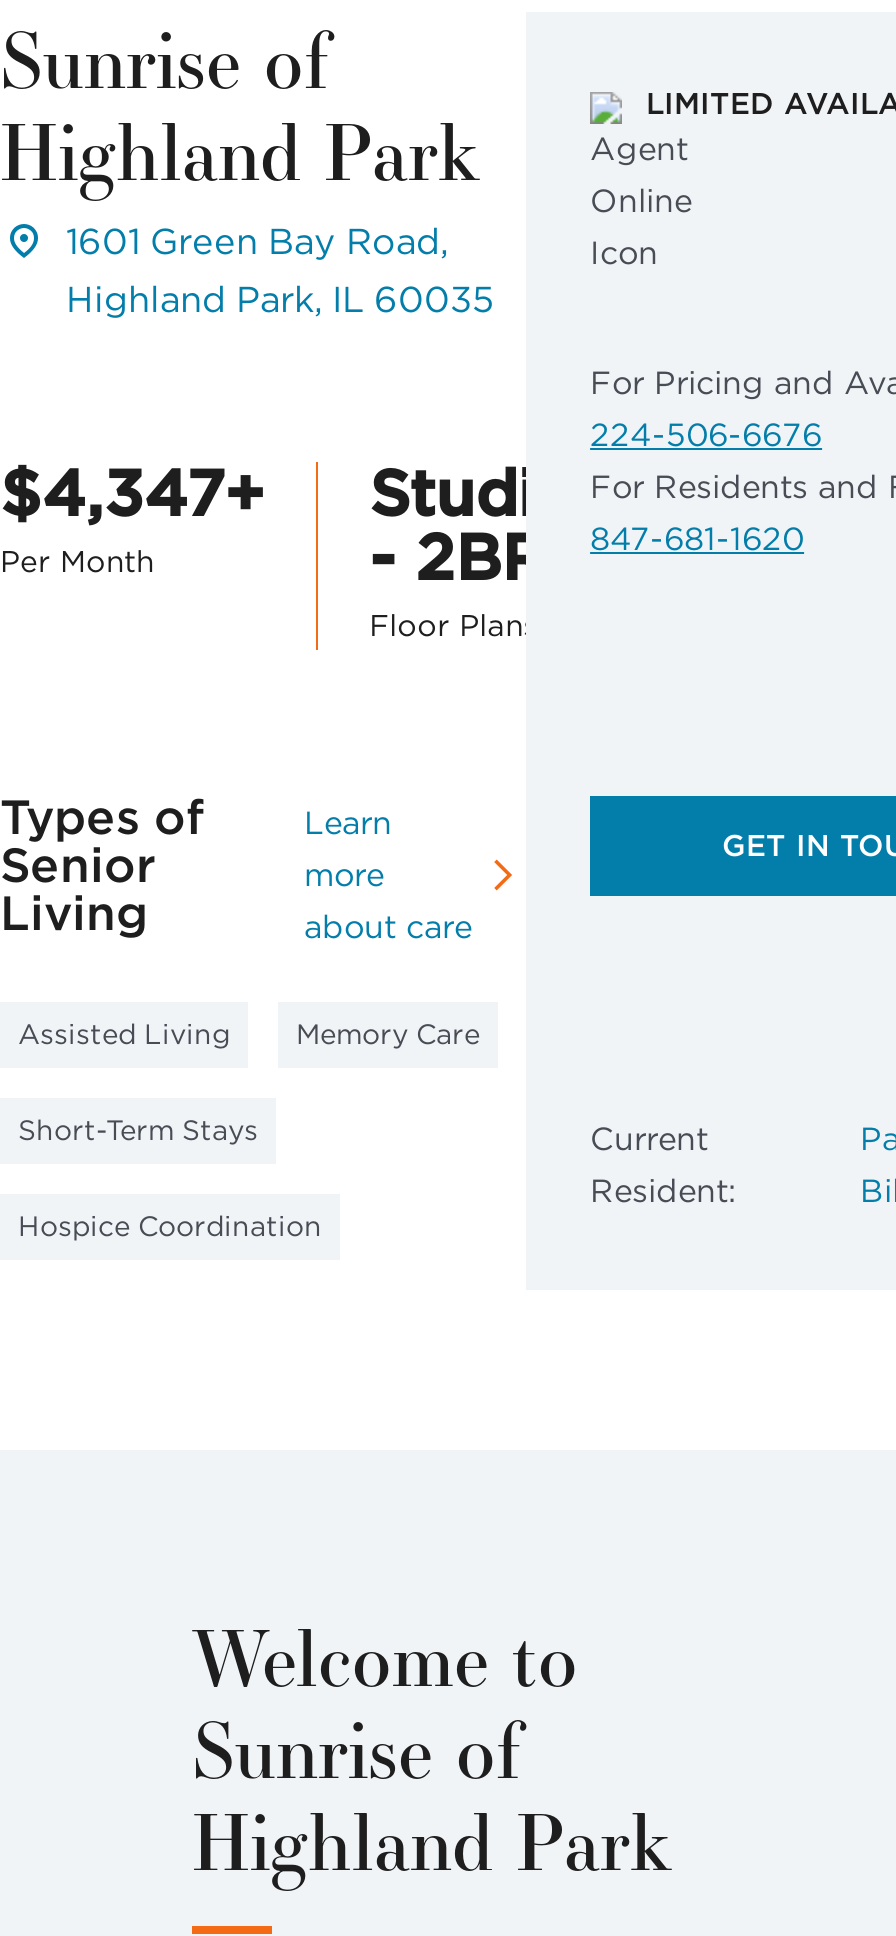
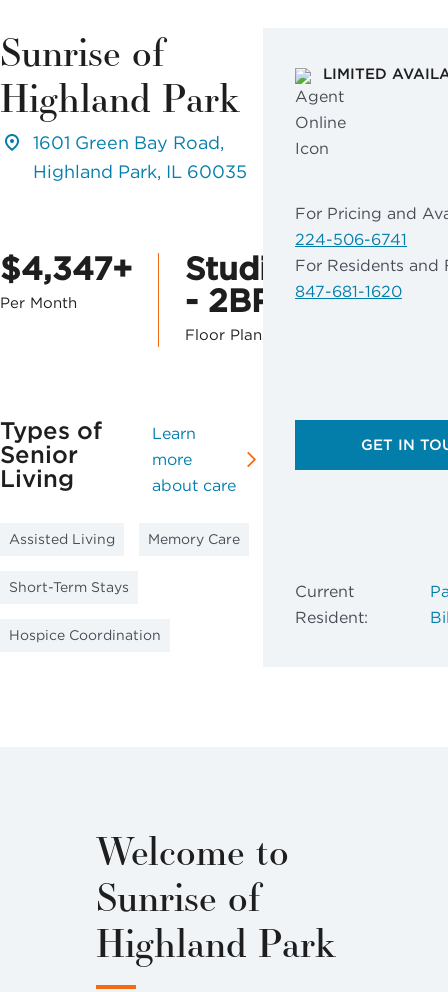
- 224-506-6676
+ 224-506-6741
